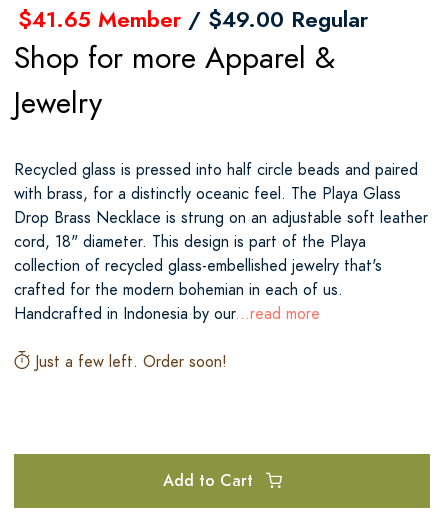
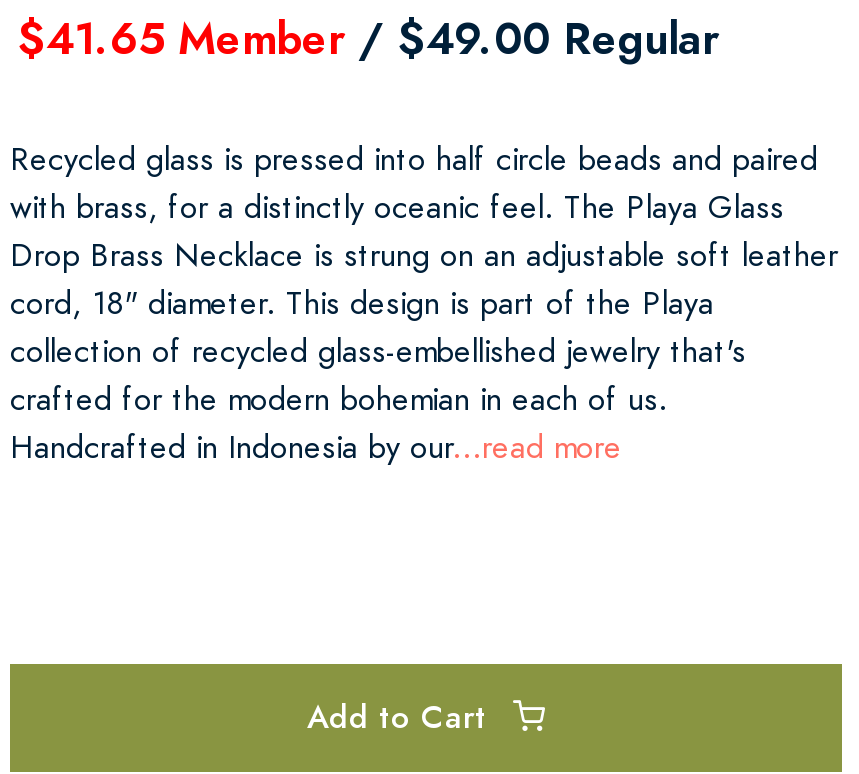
- Shop for more Apparel &
- Jewelry

- Just a few left. Order soon!
